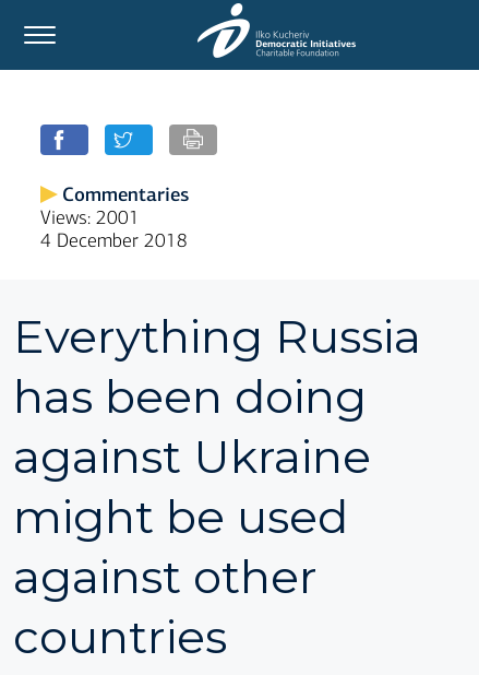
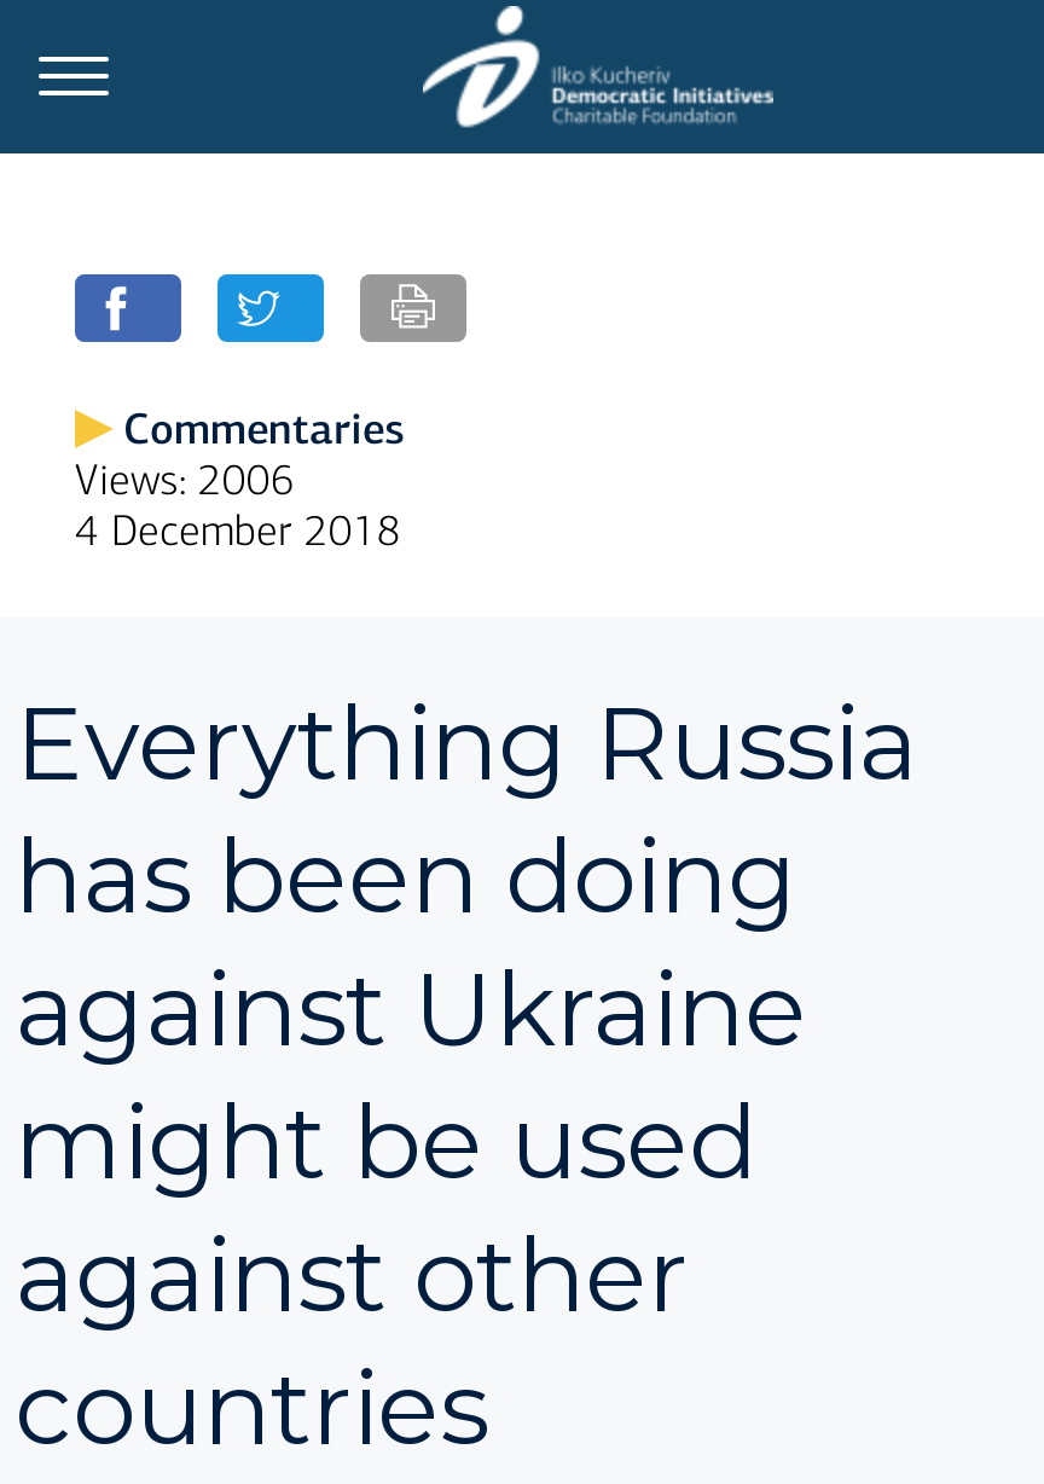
- Views: 2001
+ Views: 2006
